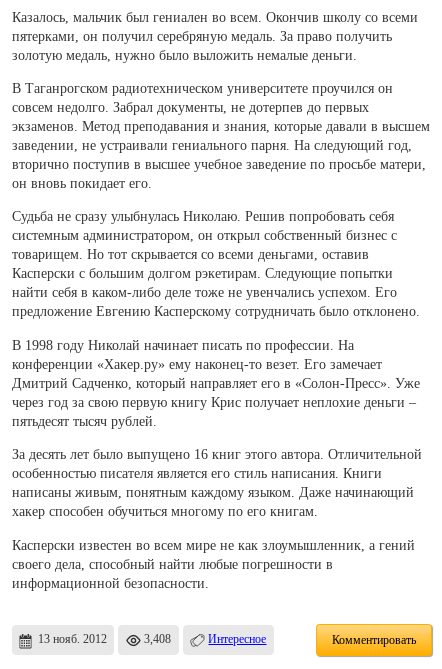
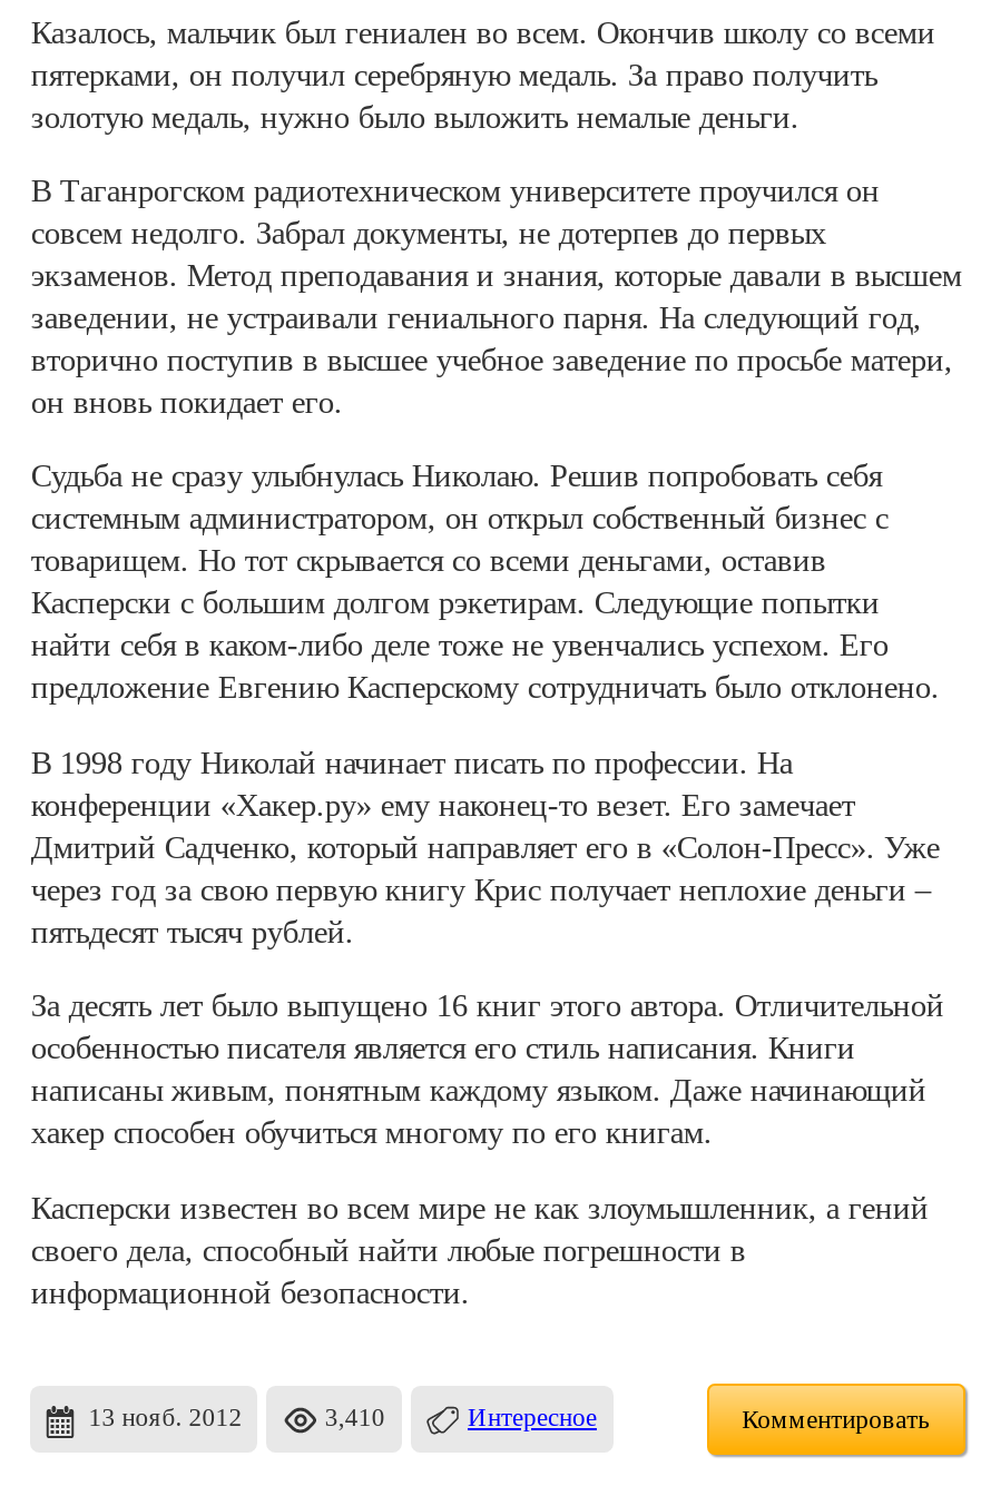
- 3,408
+ 3,410
